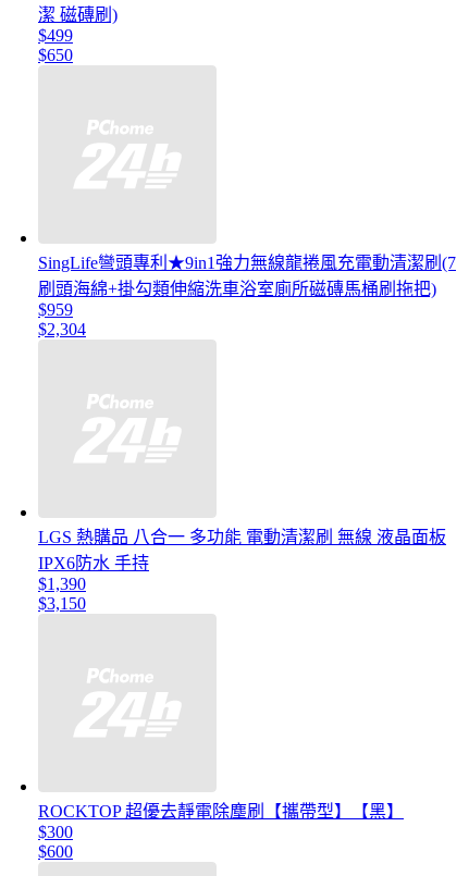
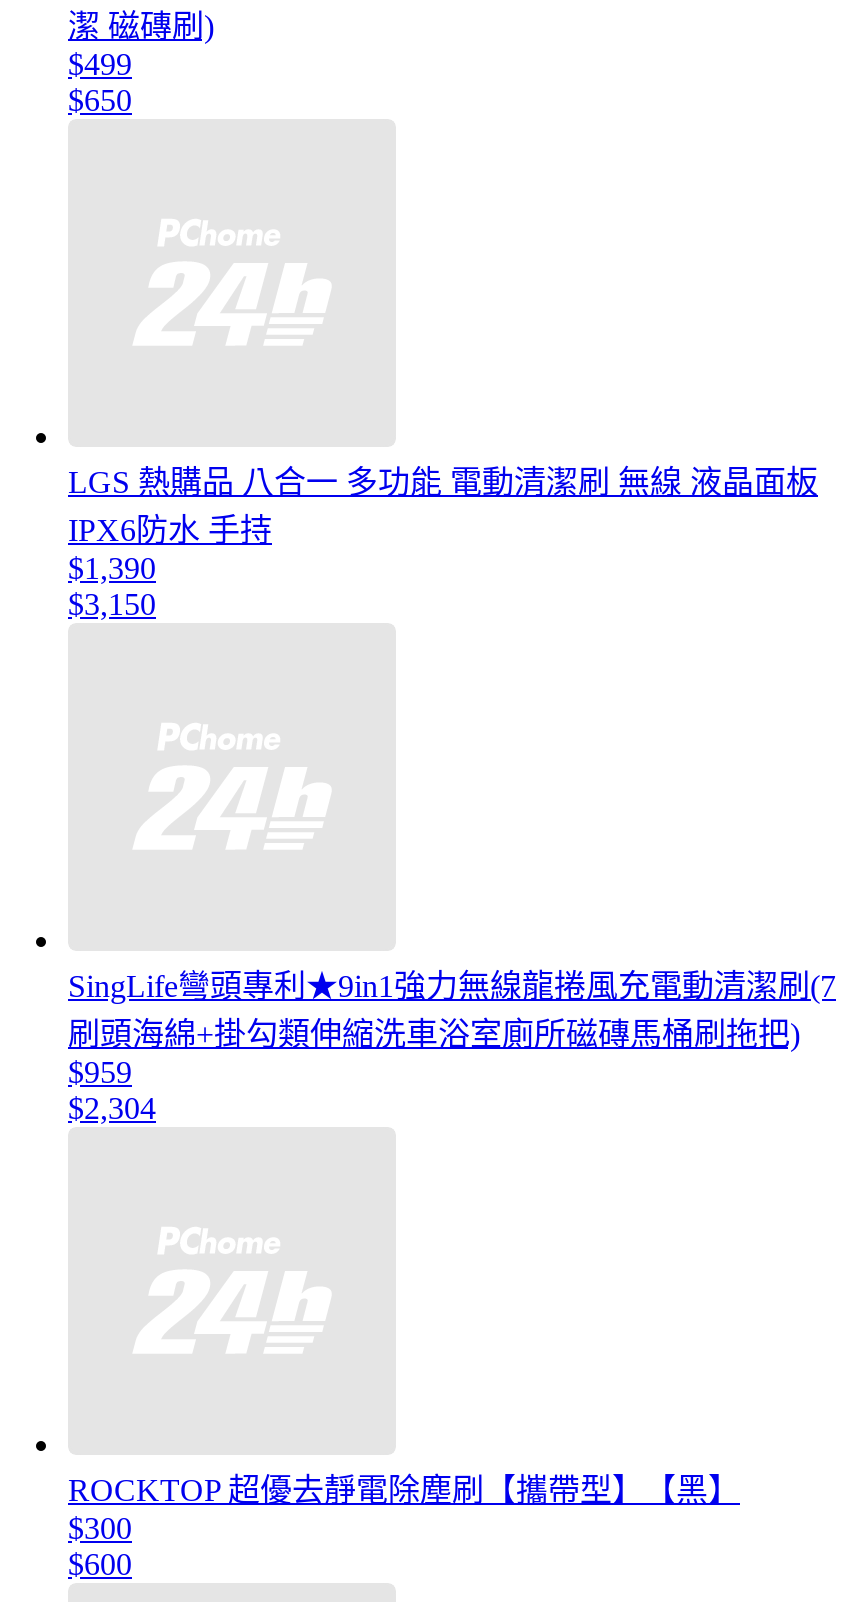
moved down: 刷頭海綿+掛勾類伸縮洗車浴室廁所磁磚馬桶刷拖把) | $959 | $2,304

moved up: LGS 熱購品 八合一 多功能 電動清潔刷 無線 液晶面板 | IPX6防水 手持 | $1,390 | $3,150
